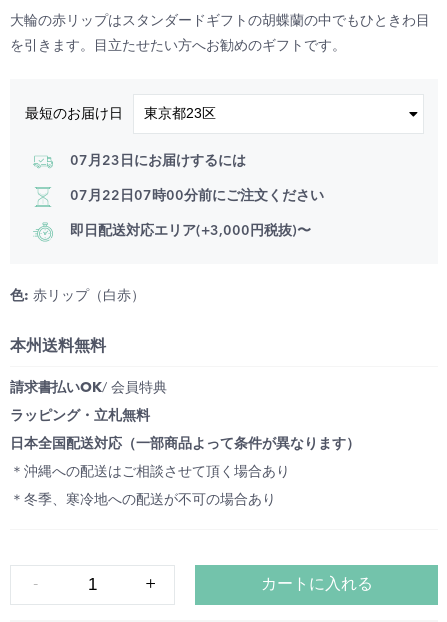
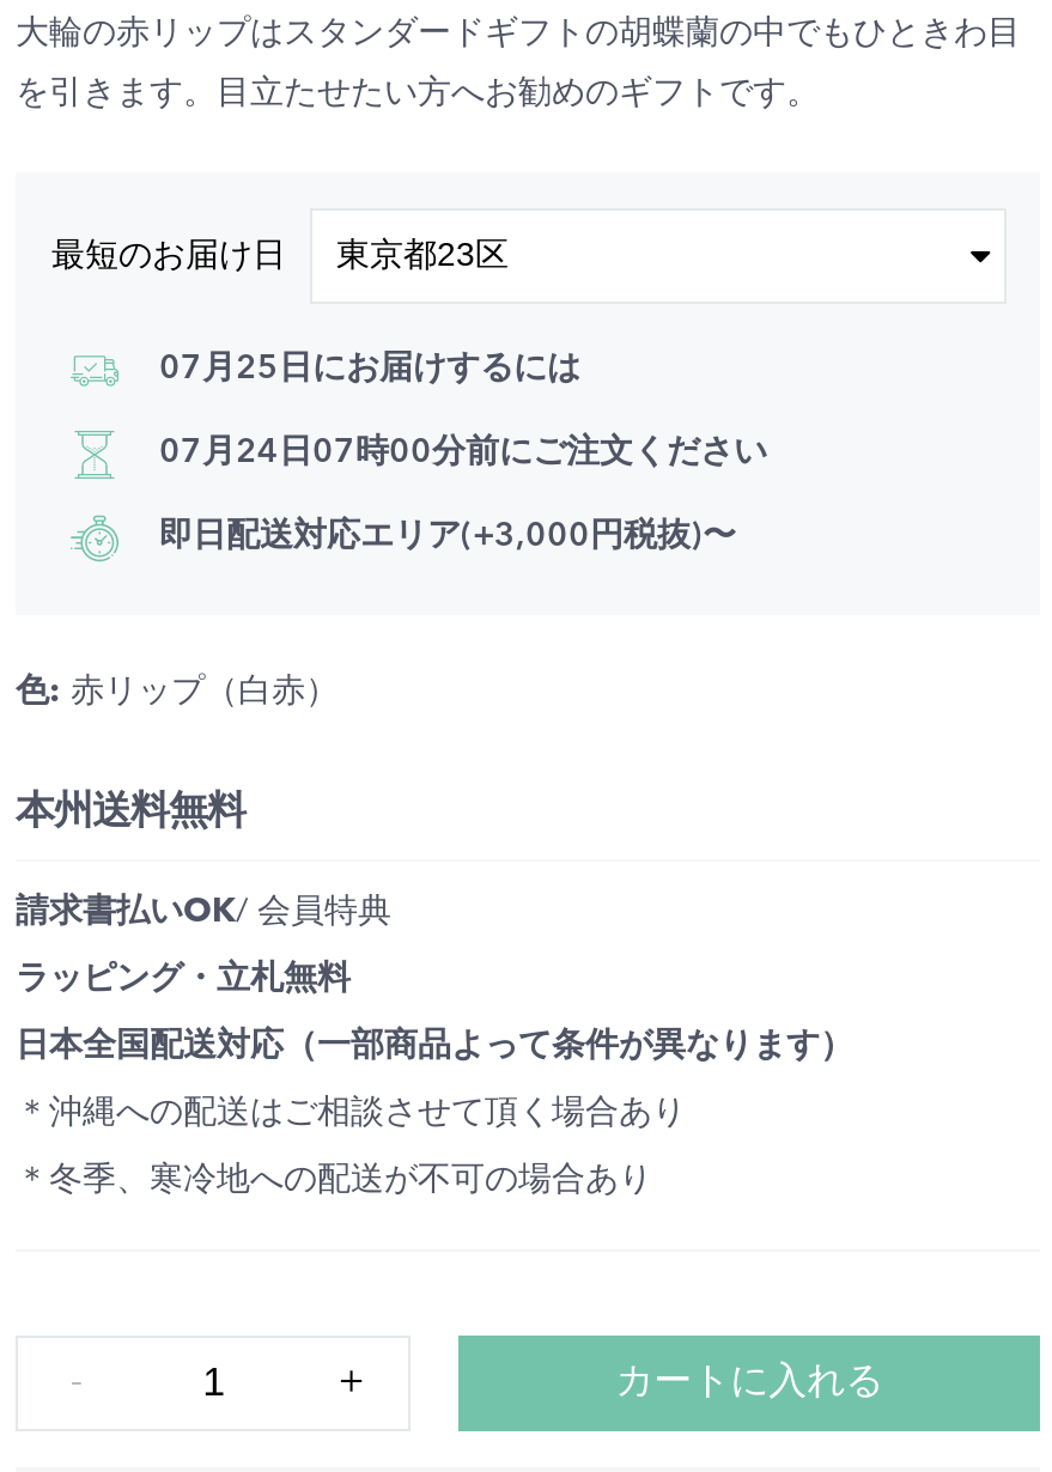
- 07月23日にお届けするには
+ 07月25日にお届けするには

- 07月22日07時00分前にご注文ください
+ 07月24日07時00分前にご注文ください
